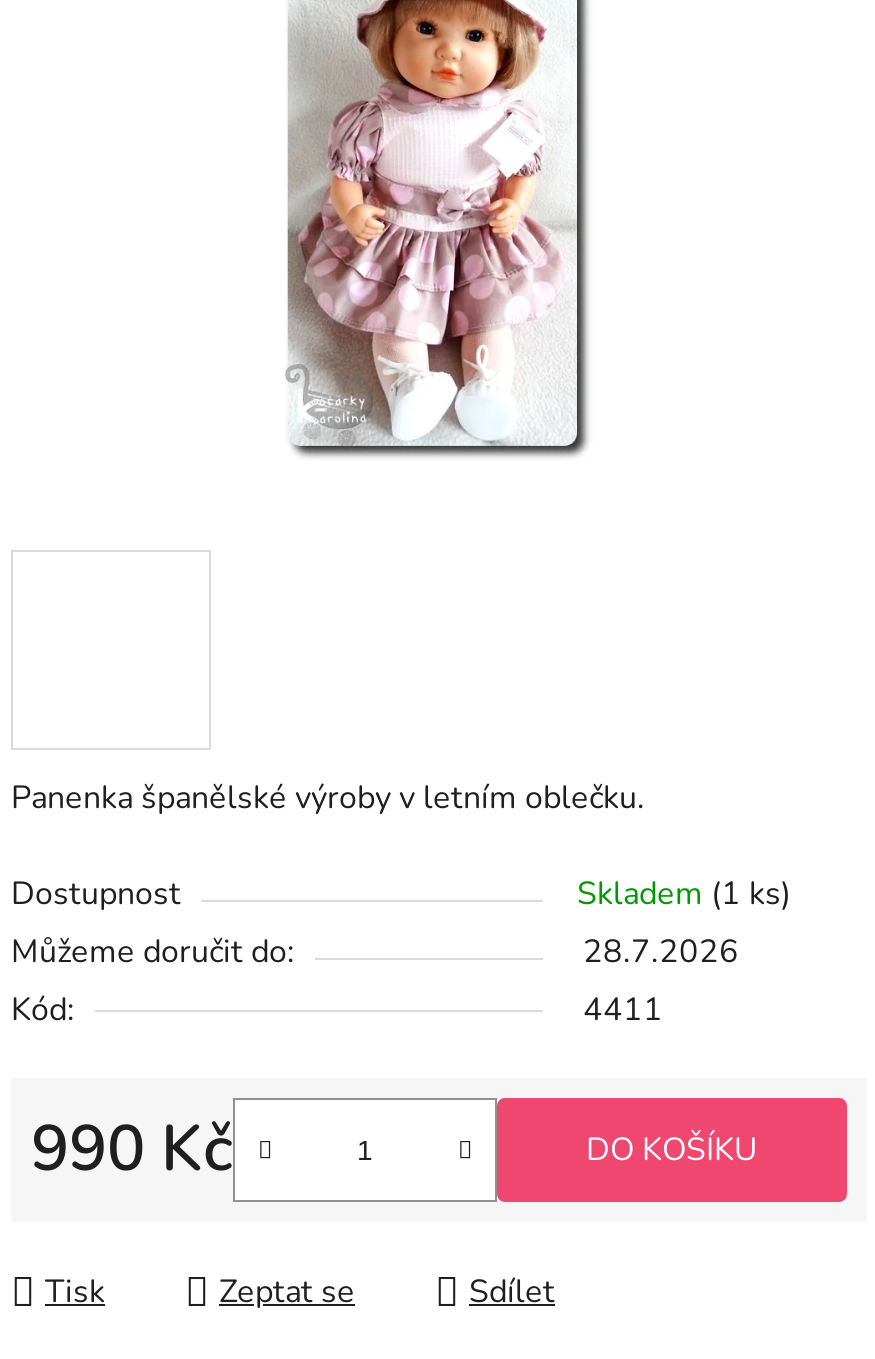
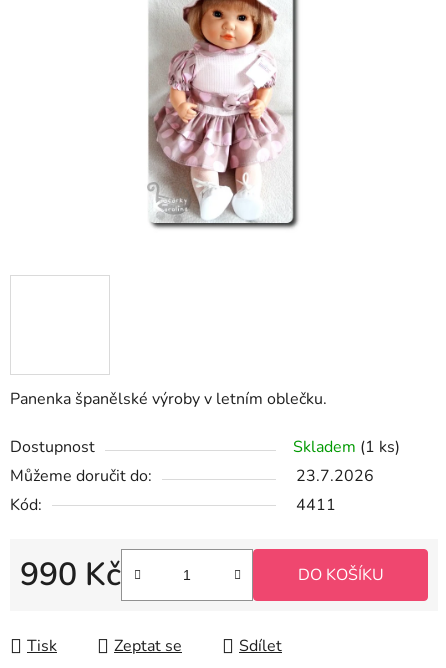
- 28.7.2026
+ 23.7.2026
